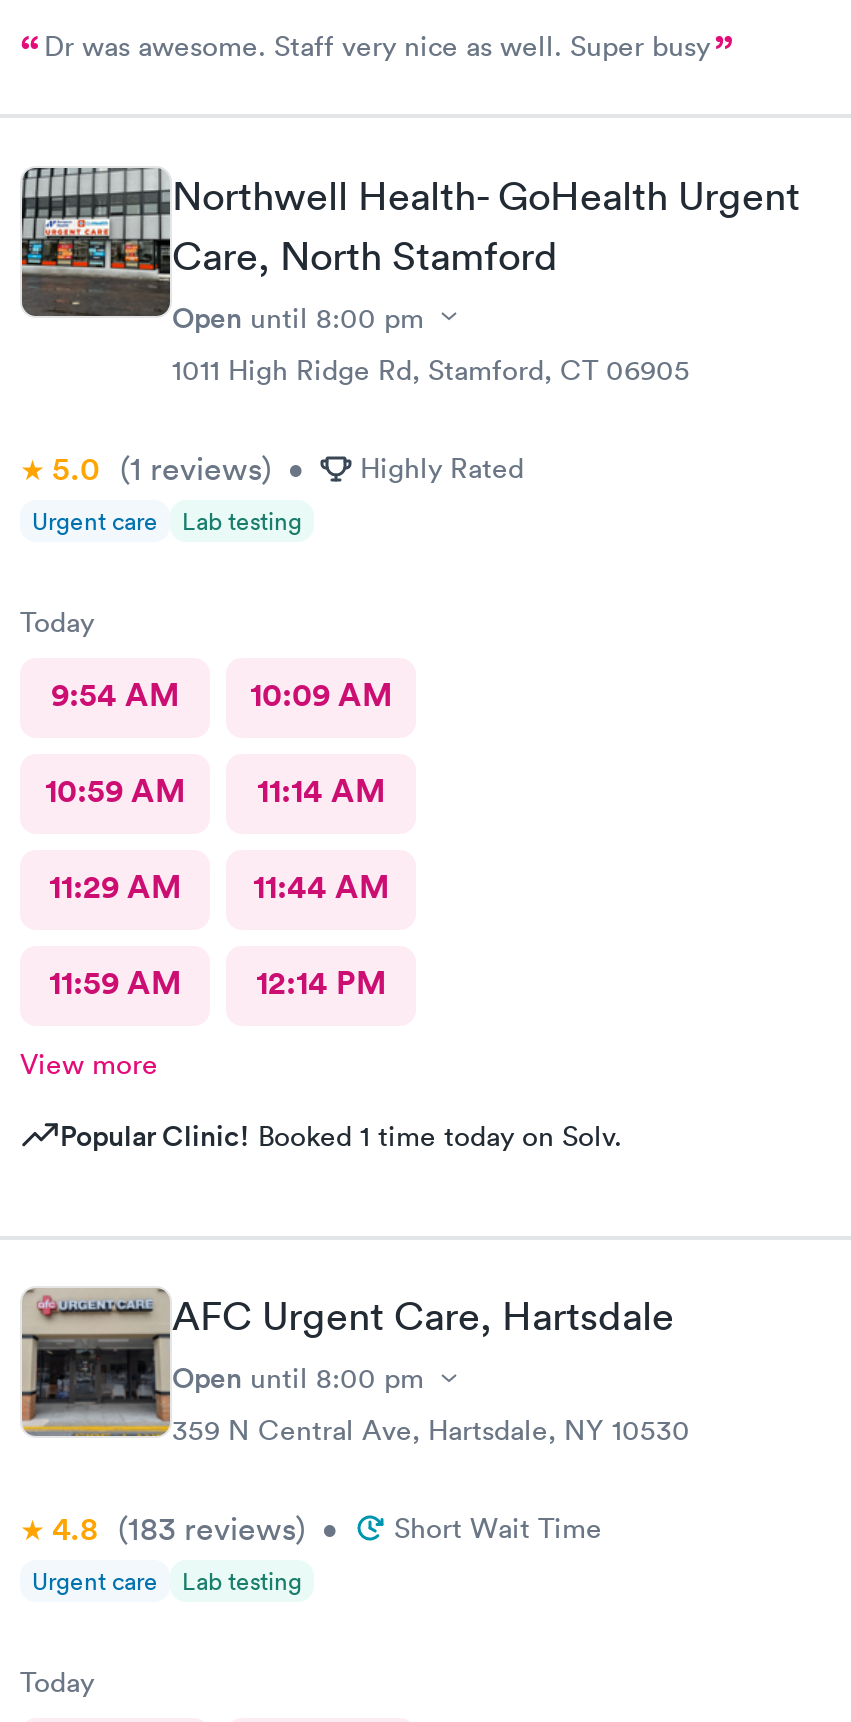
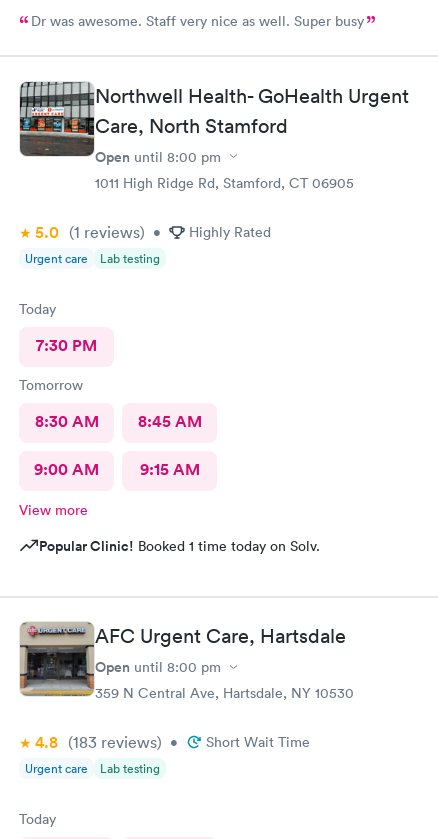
- 9:54 AM
- 10:09 AM
+ 7:30 PM

- 10:59 AM
- 11:14 AM
+ Tomorrow

- 11:29 AM
- 11:44 AM
+ 8:30 AM
+ 8:45 AM

- 11:59 AM
- 12:14 PM
+ 9:00 AM
+ 9:15 AM
